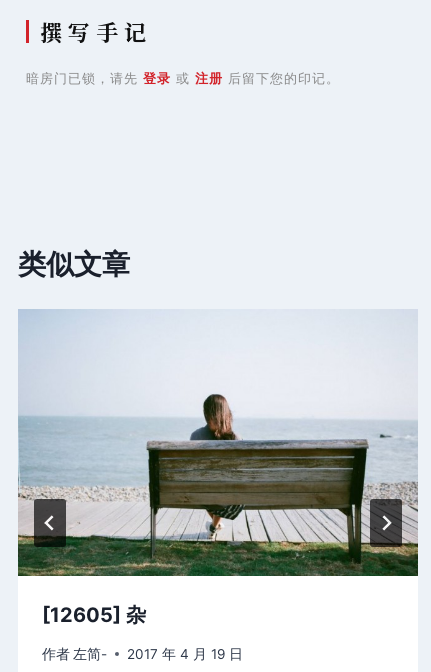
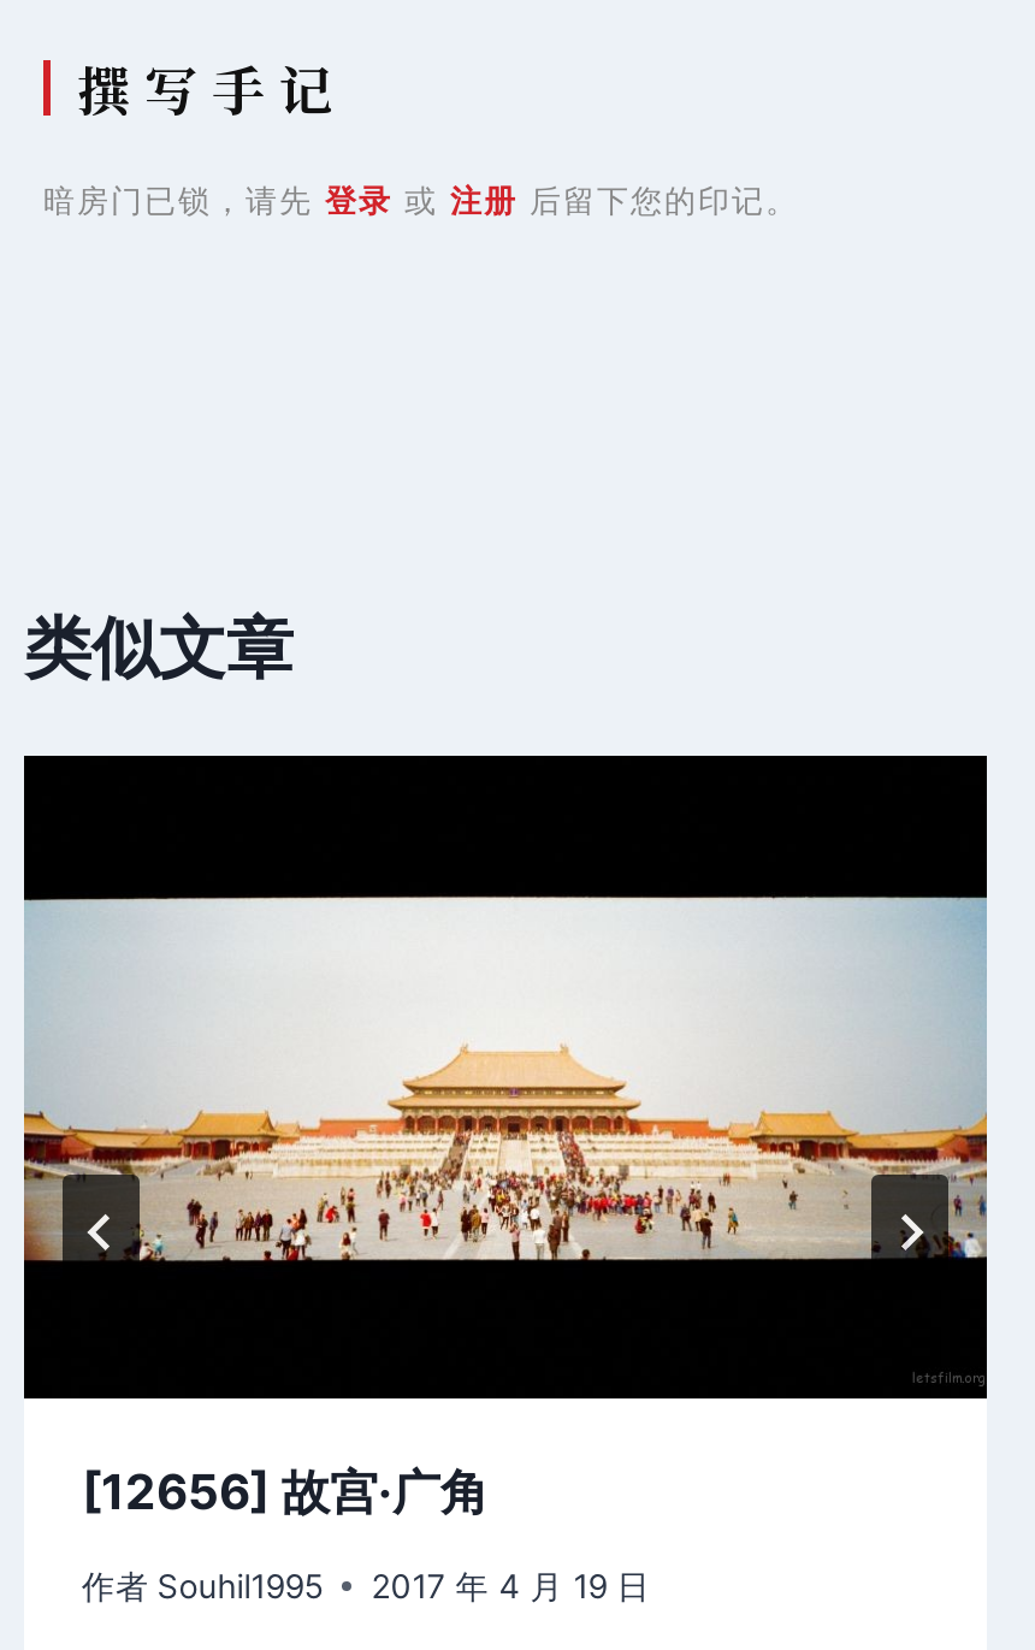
- [image]
- [12605] 杂
+ [image]
+ [12656] 故宫·广角

- 作者 左简-
+ 作者 Souhil1995
